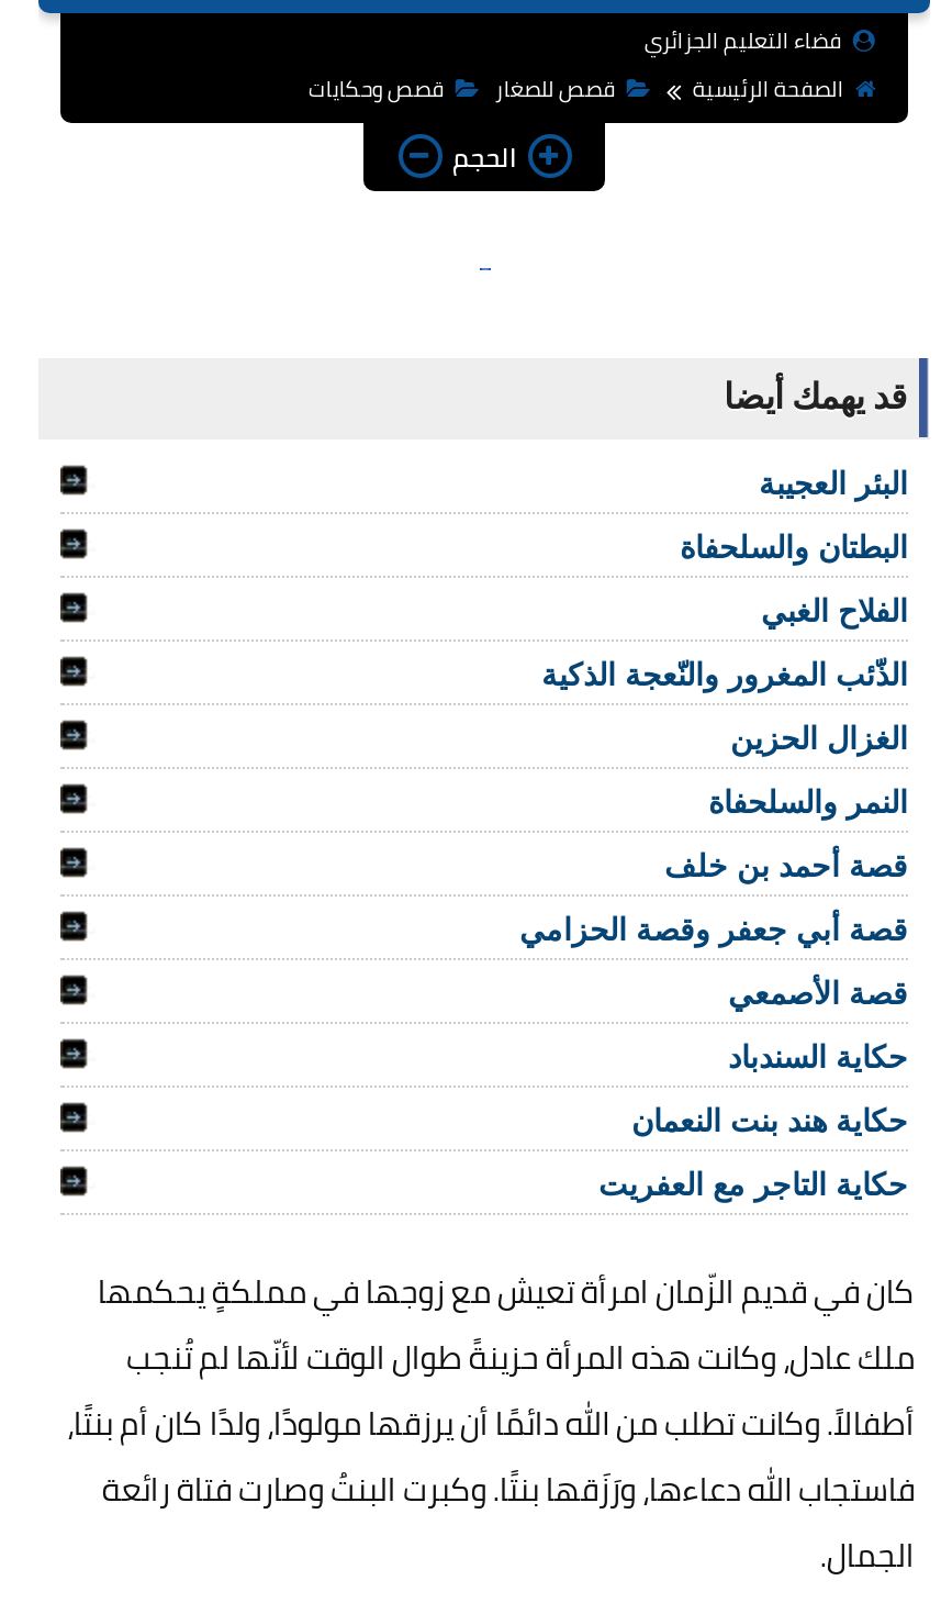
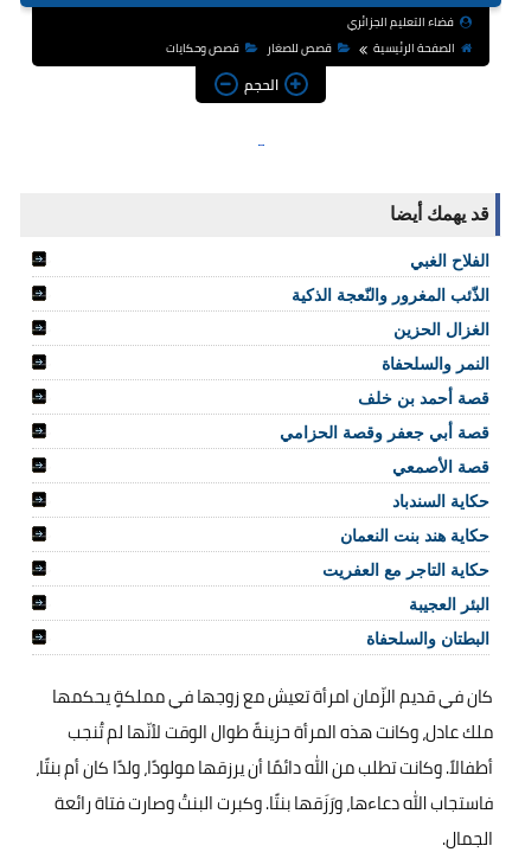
moved down: البئر العجيبة | البطتان والسلحفاة

moved up: الفلاح الغبي | الذّئب المغرور والنّعجة الذكية | الغزال الحزين | النمر والسلحفاة | قصة الأصمعي | حكاية السندباد | حكاية هند بنت النعمان | حكاية التاجر مع العفريت
